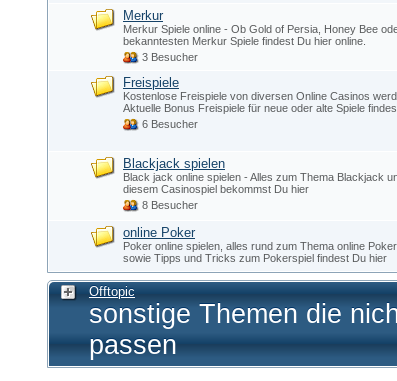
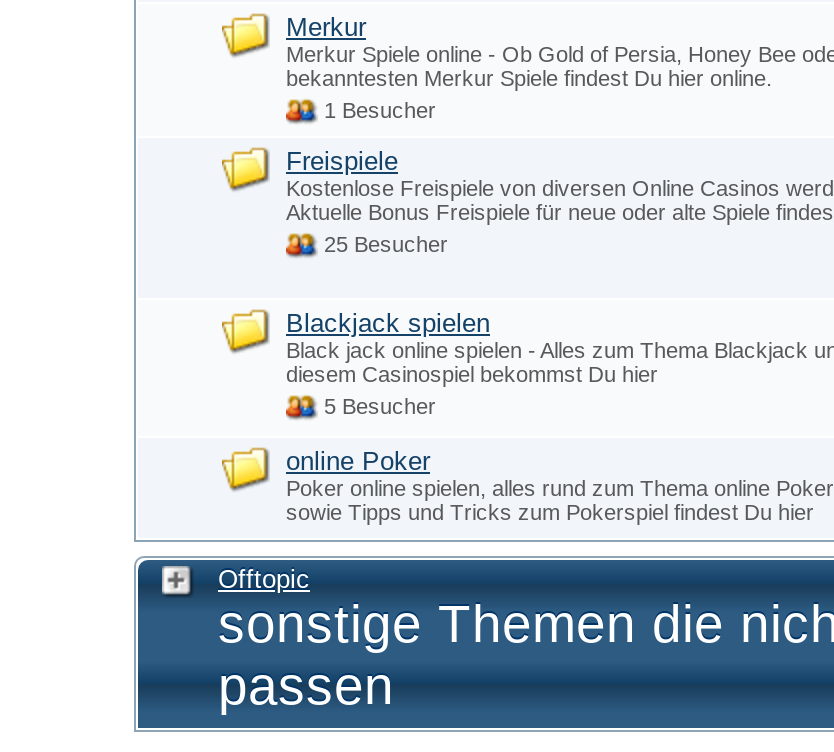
- 3 Besucher
+ 1 Besucher

- 6 Besucher
+ 25 Besucher

- 8 Besucher
+ 5 Besucher
